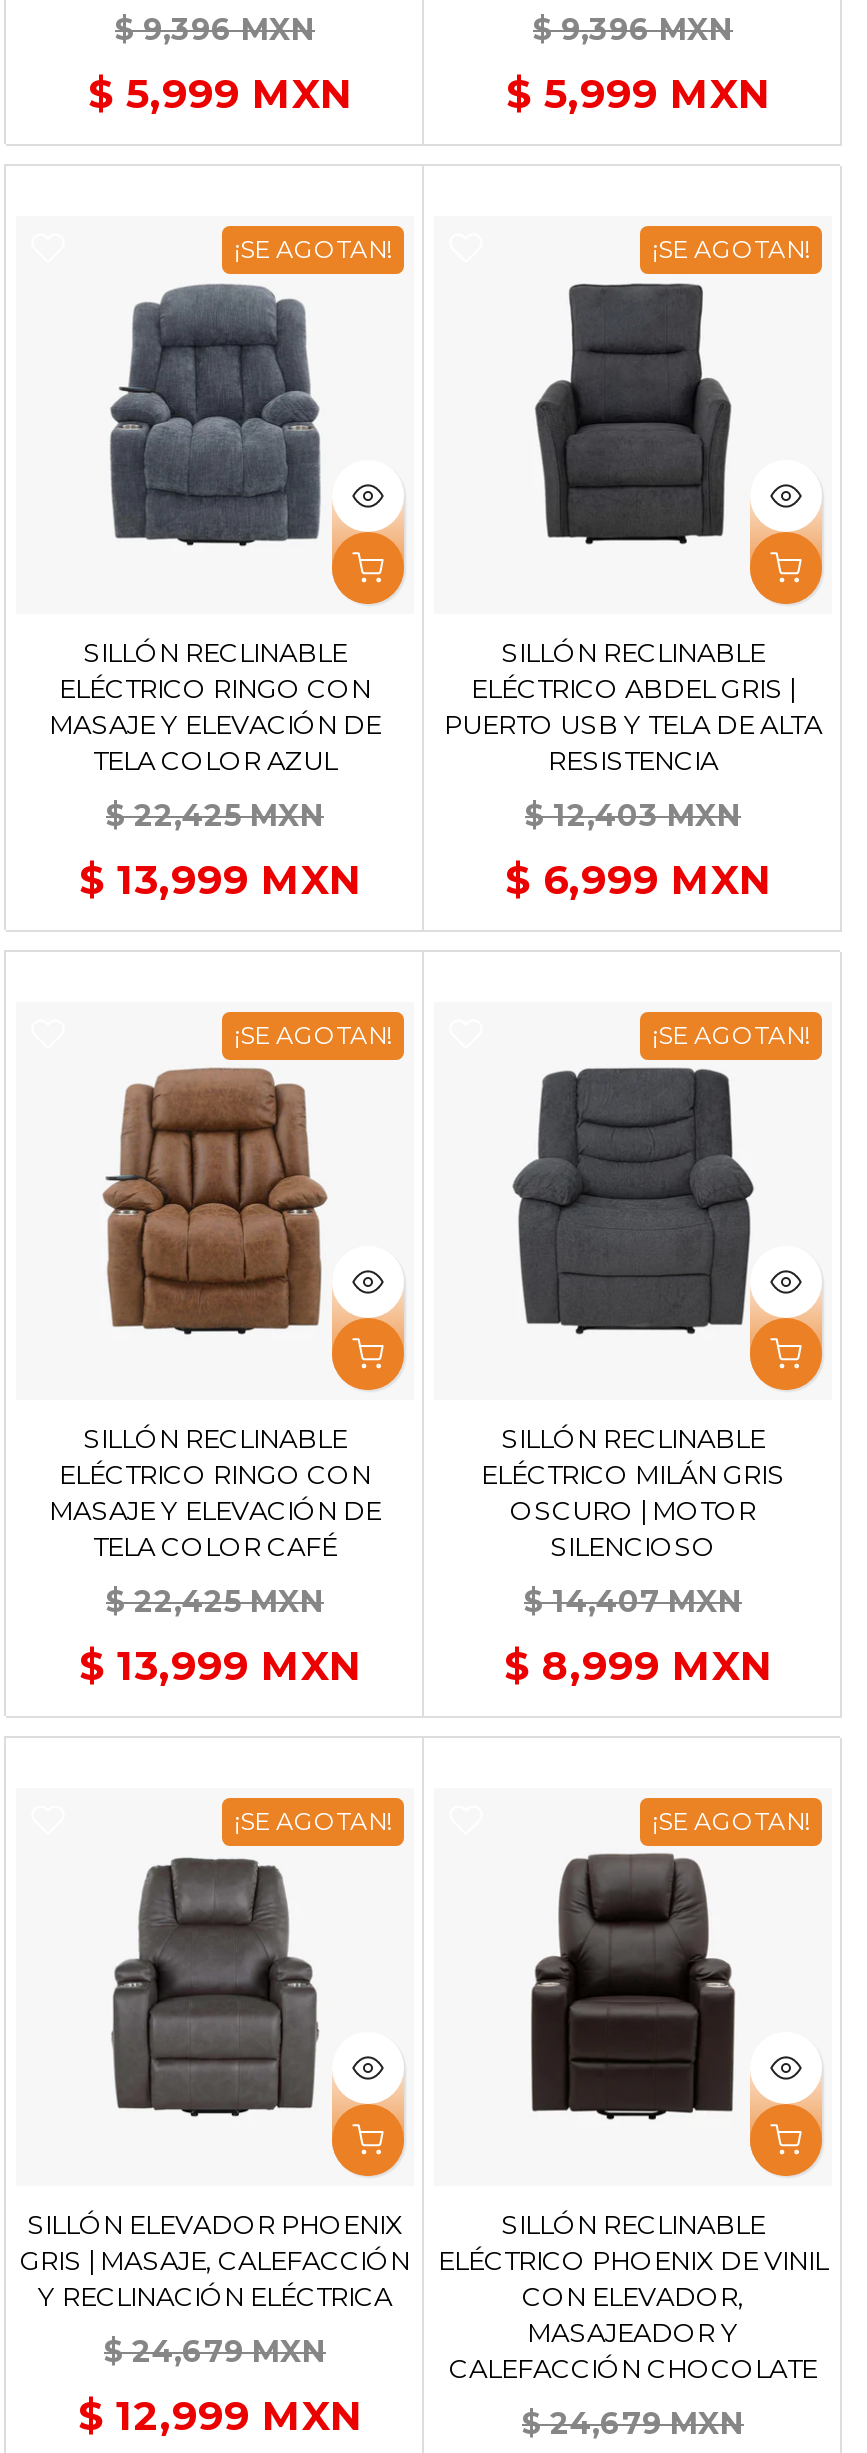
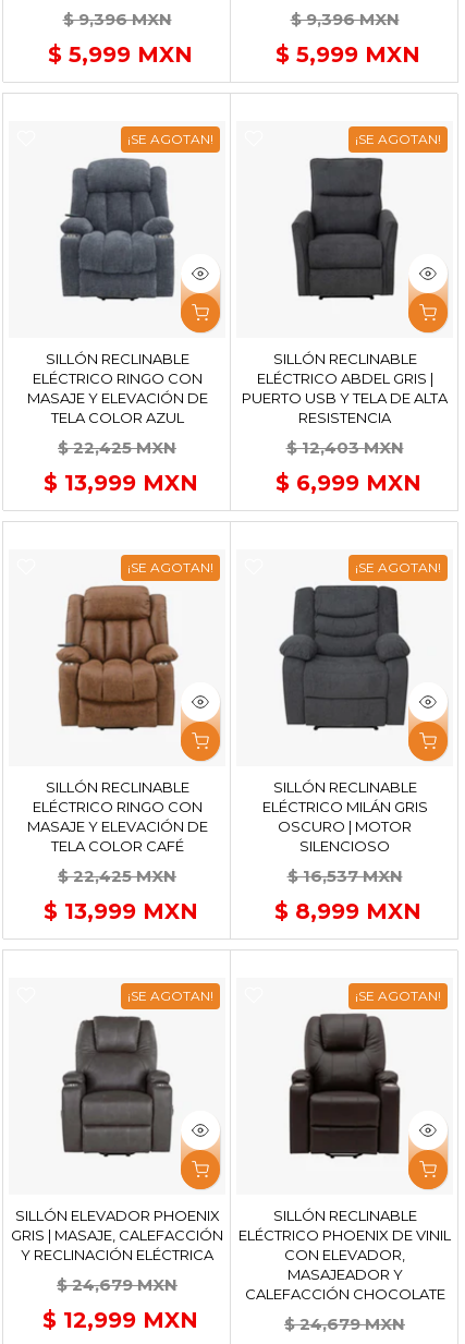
- $ 14,407 MXN
+ $ 16,537 MXN
